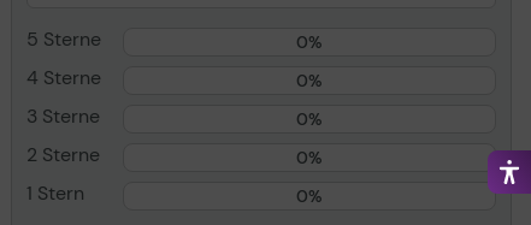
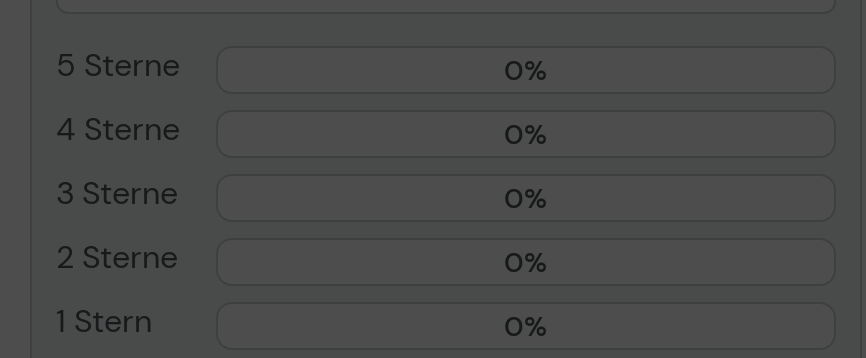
- [image]
